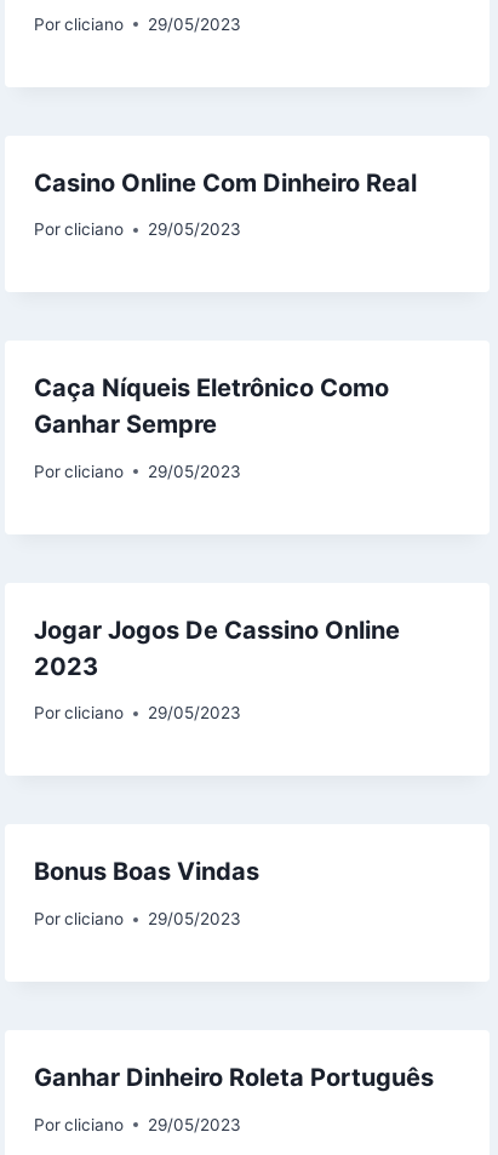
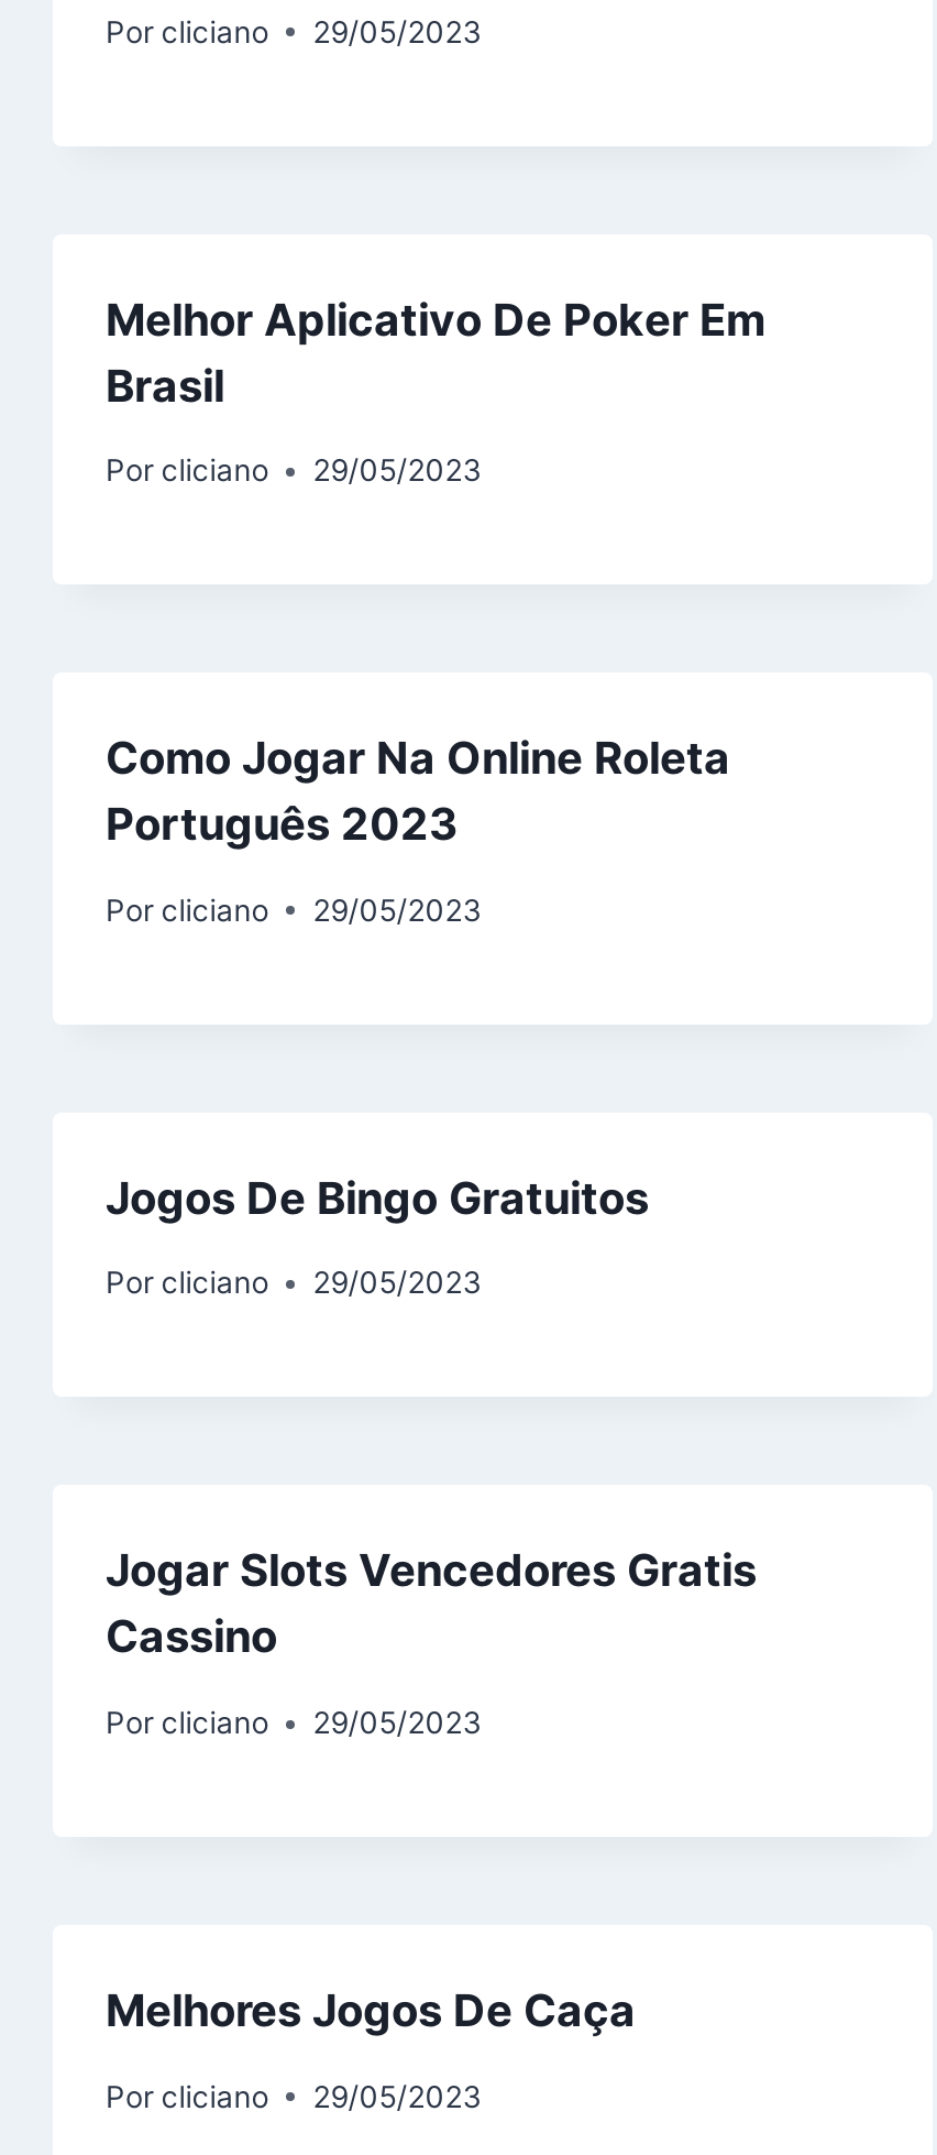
- Casino Online Com Dinheiro Real
+ Melhor Aplicativo De Poker Em
+ Brasil

- Caça Níqueis Eletrônico Como
- Ganhar Sempre
+ Como Jogar Na Online Roleta
+ Português 2023

- Jogar Jogos De Cassino Online
- 2023
+ Jogos De Bingo Gratuitos

- Bonus Boas Vindas
+ Jogar Slots Vencedores Gratis
+ Cassino

- Ganhar Dinheiro Roleta Português
+ Melhores Jogos De Caça
